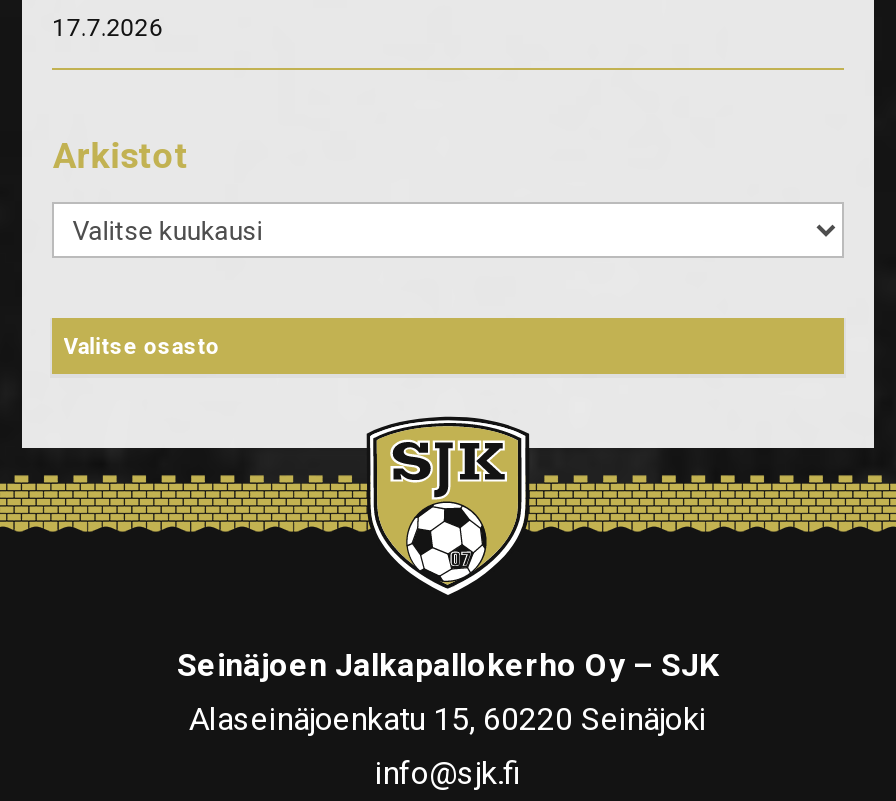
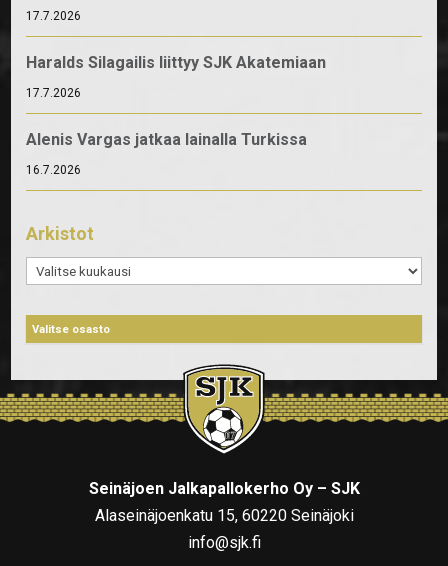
+ Haralds Silagailis liittyy SJK Akatemiaan
+ 17.7.2026
+ Alenis Vargas jatkaa lainalla Turkissa
+ 16.7.2026
